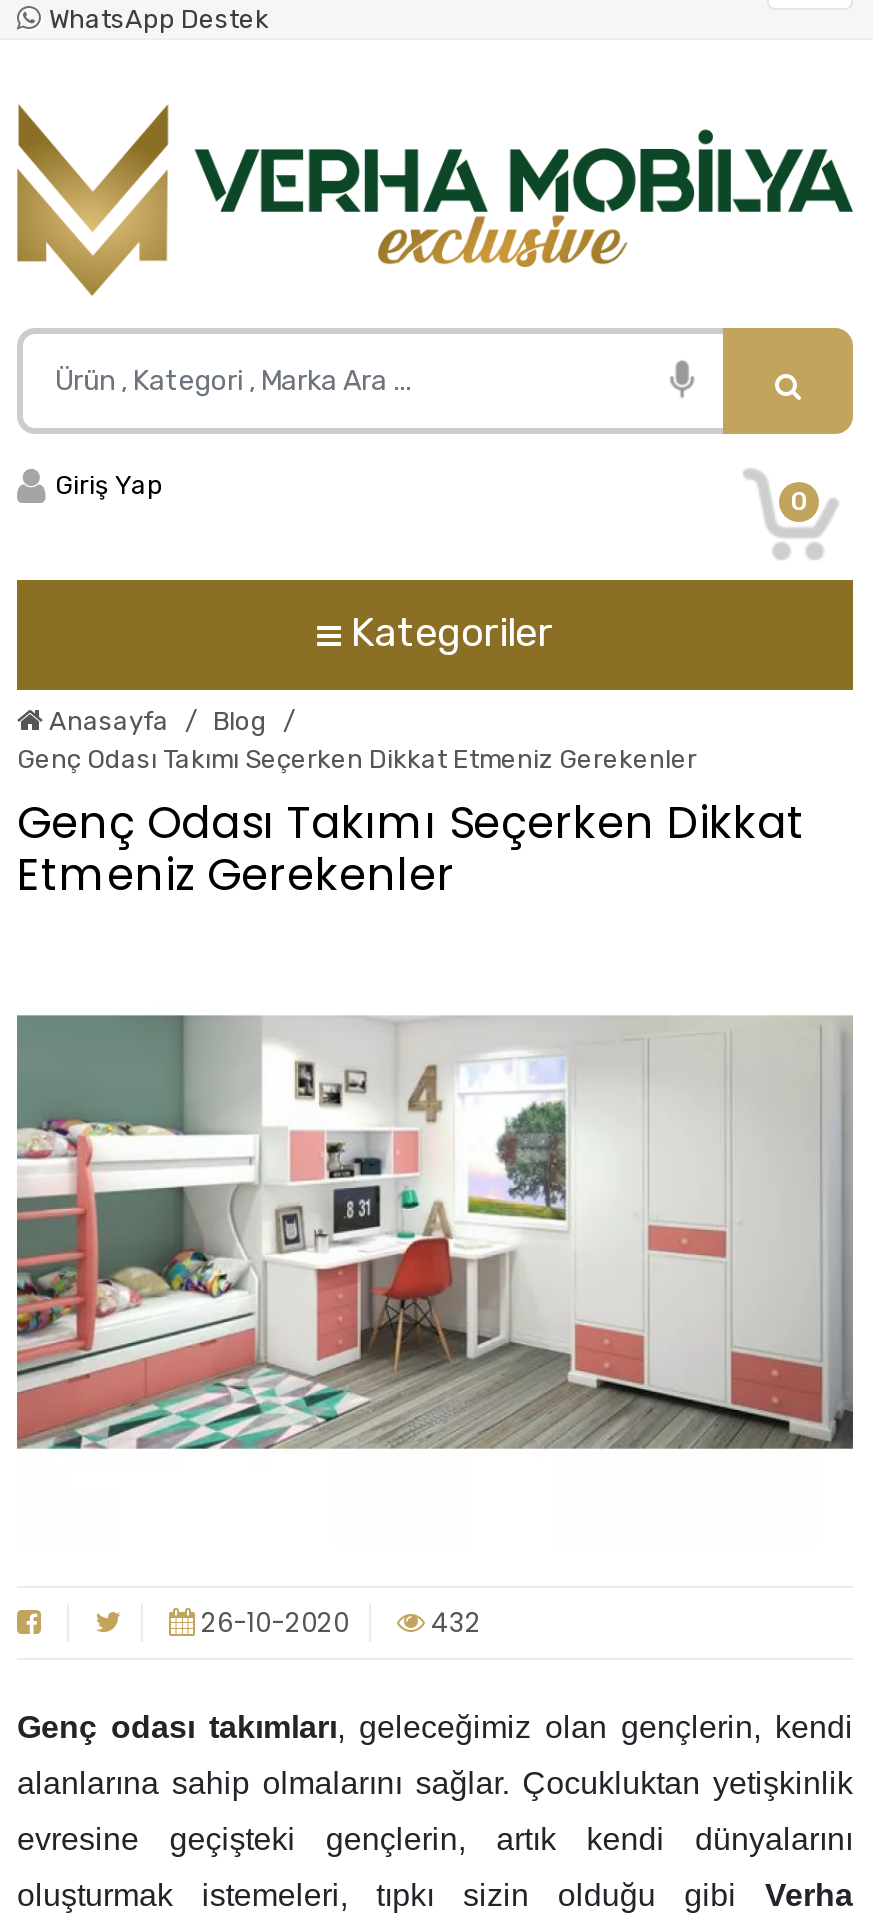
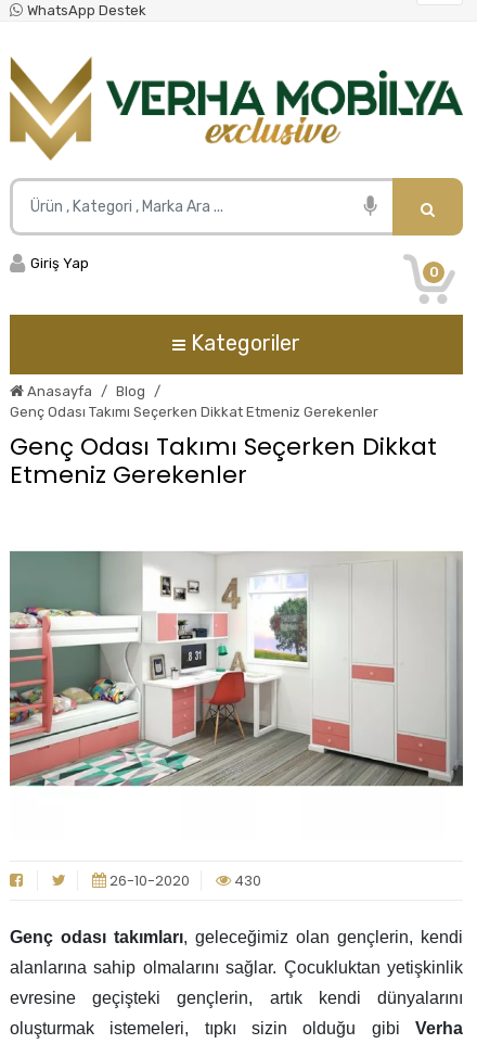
- 26-10-2020 432
+ 26-10-2020 430
